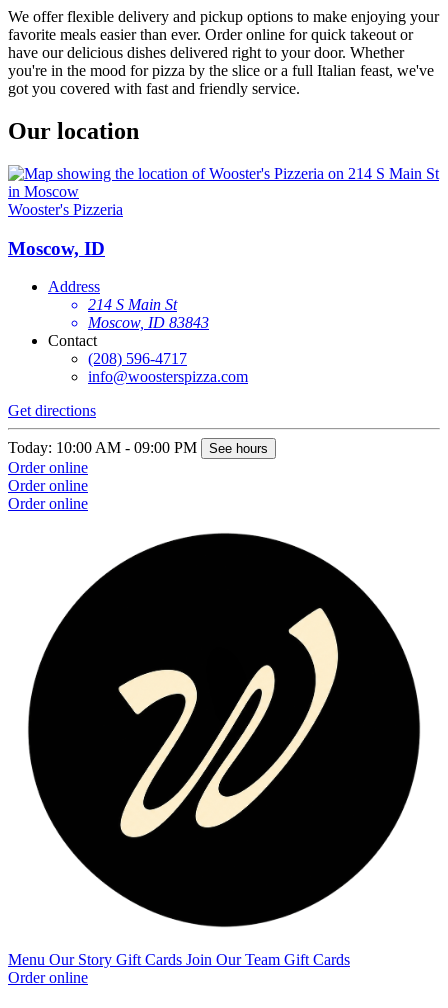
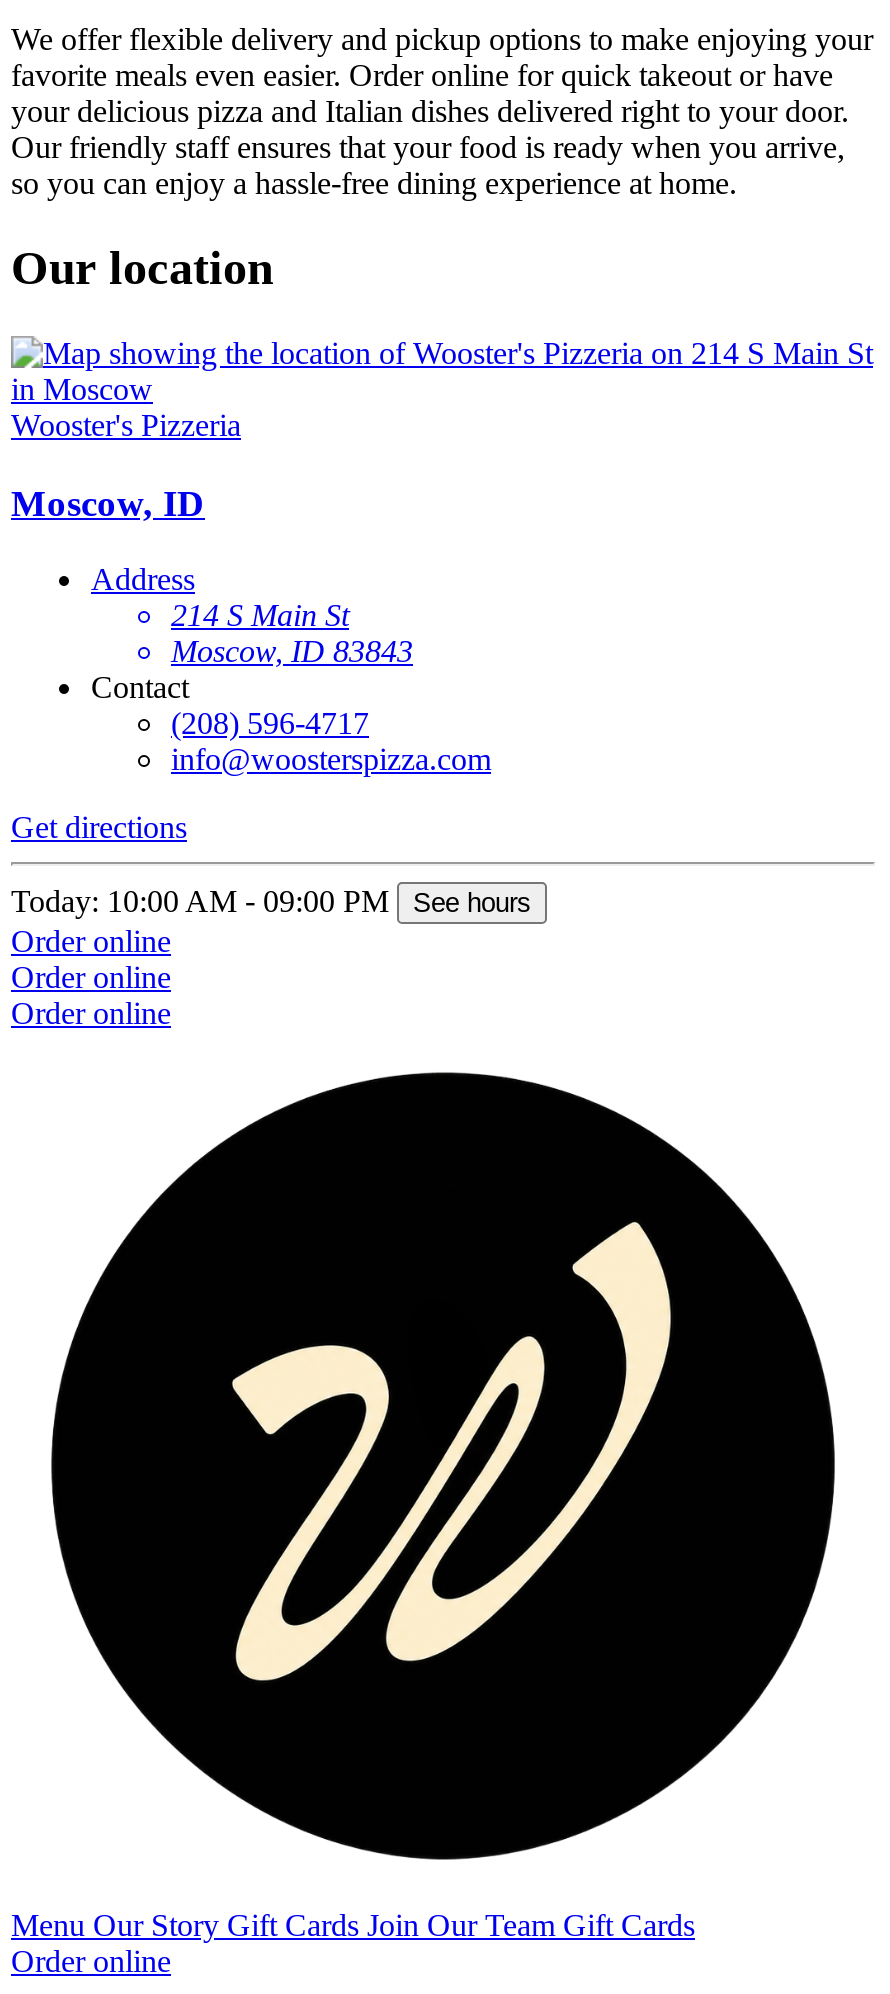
- favorite meals easier than ever. Order online for quick takeout or
- have our delicious dishes delivered right to your door. Whether
- you're in the mood for pizza by the slice or a full Italian feast, we've
- got you covered with fast and friendly service.
+ favorite meals even easier. Order online for quick takeout or have
+ your delicious pizza and Italian dishes delivered right to your door.
+ Our friendly staff ensures that your food is ready when you arrive,
+ so you can enjoy a hassle-free dining experience at home.
